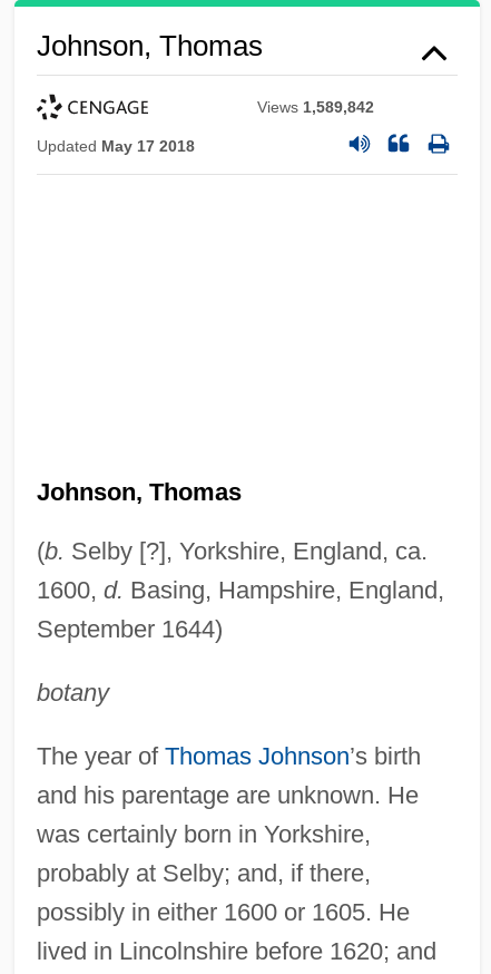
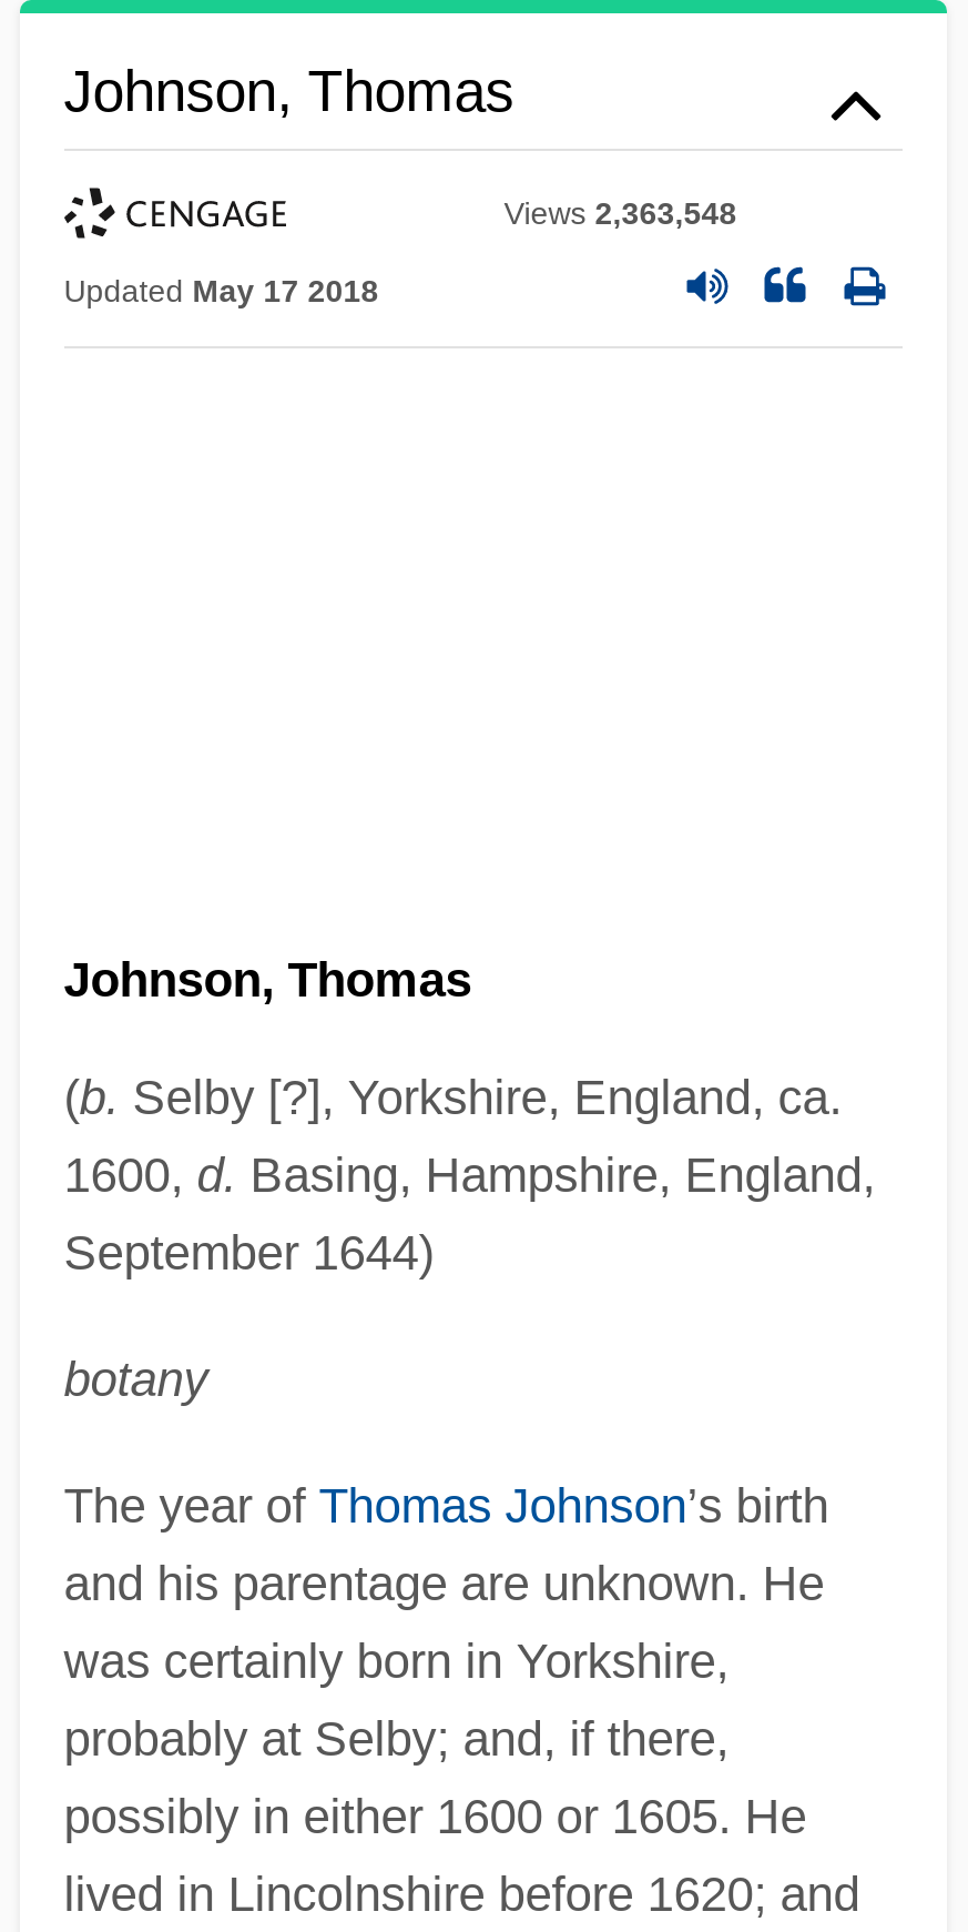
- Views 1,589,842
+ Views 2,363,548
